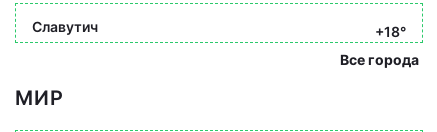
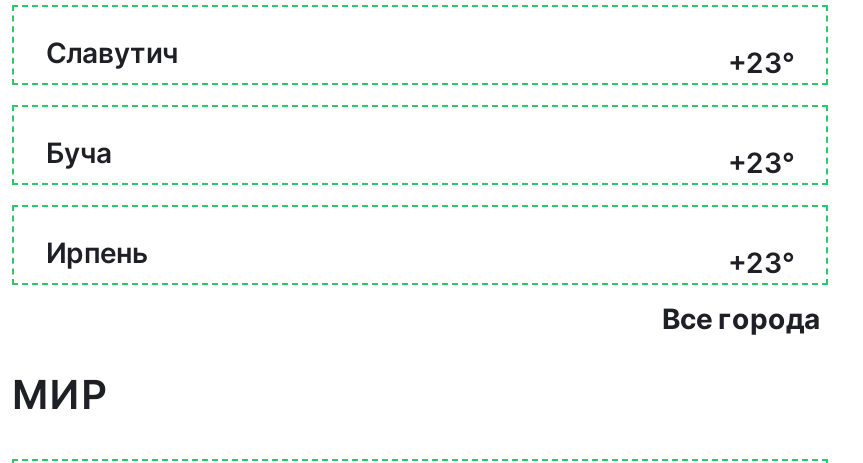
- +18°
+ +23°
+ Буча
+ +23°
+ Ирпень
+ +23°
